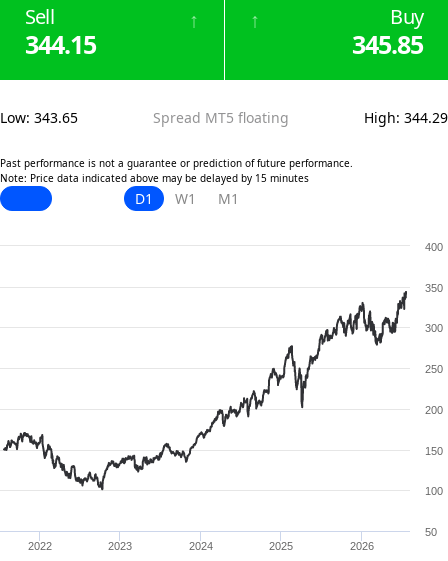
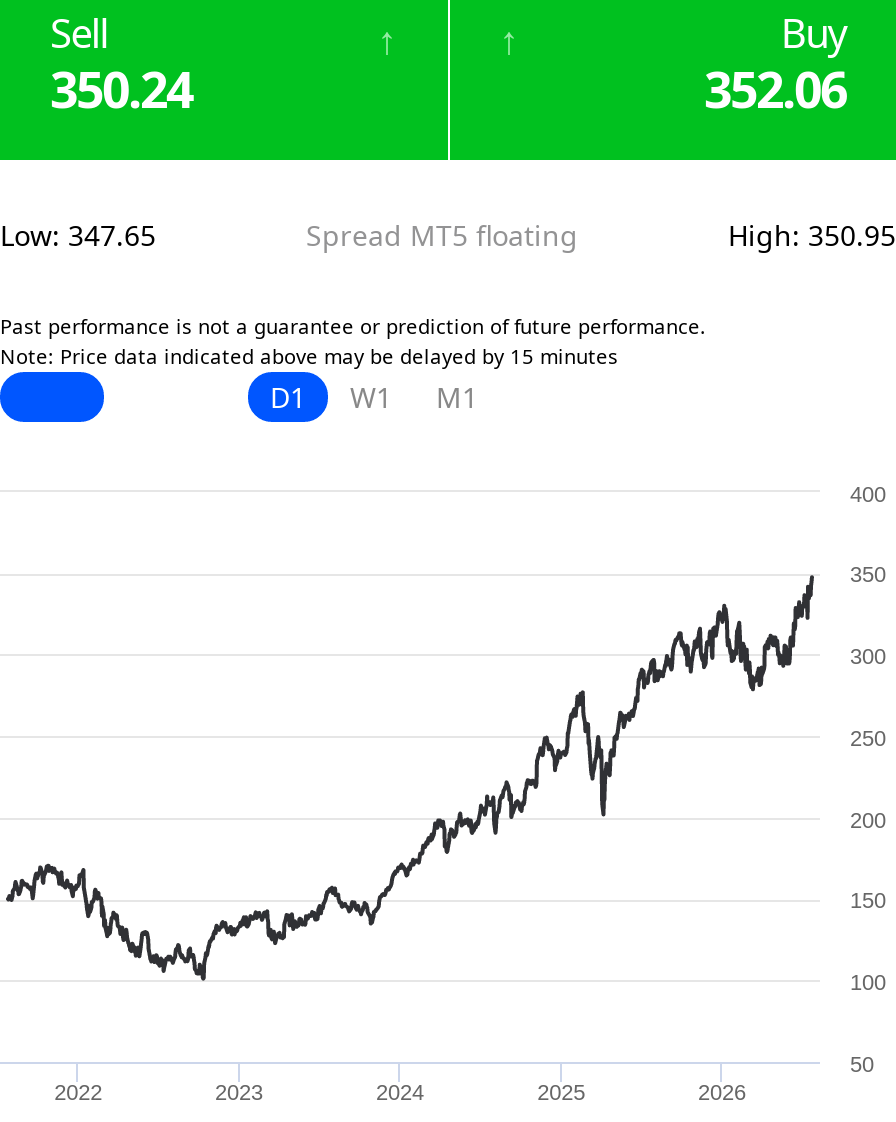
- 344.15
+ 350.24

- 345.85
+ 352.06

- Low: 343.65
+ Low: 347.65

- High: 344.29
+ High: 350.95
